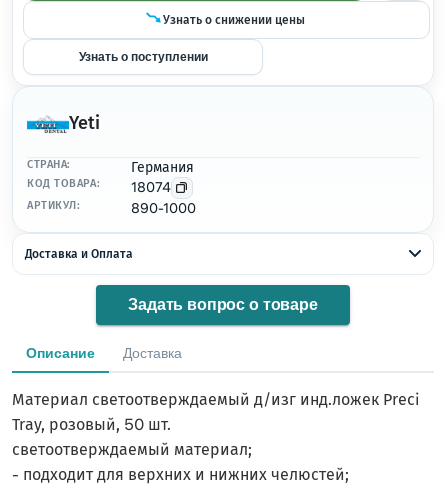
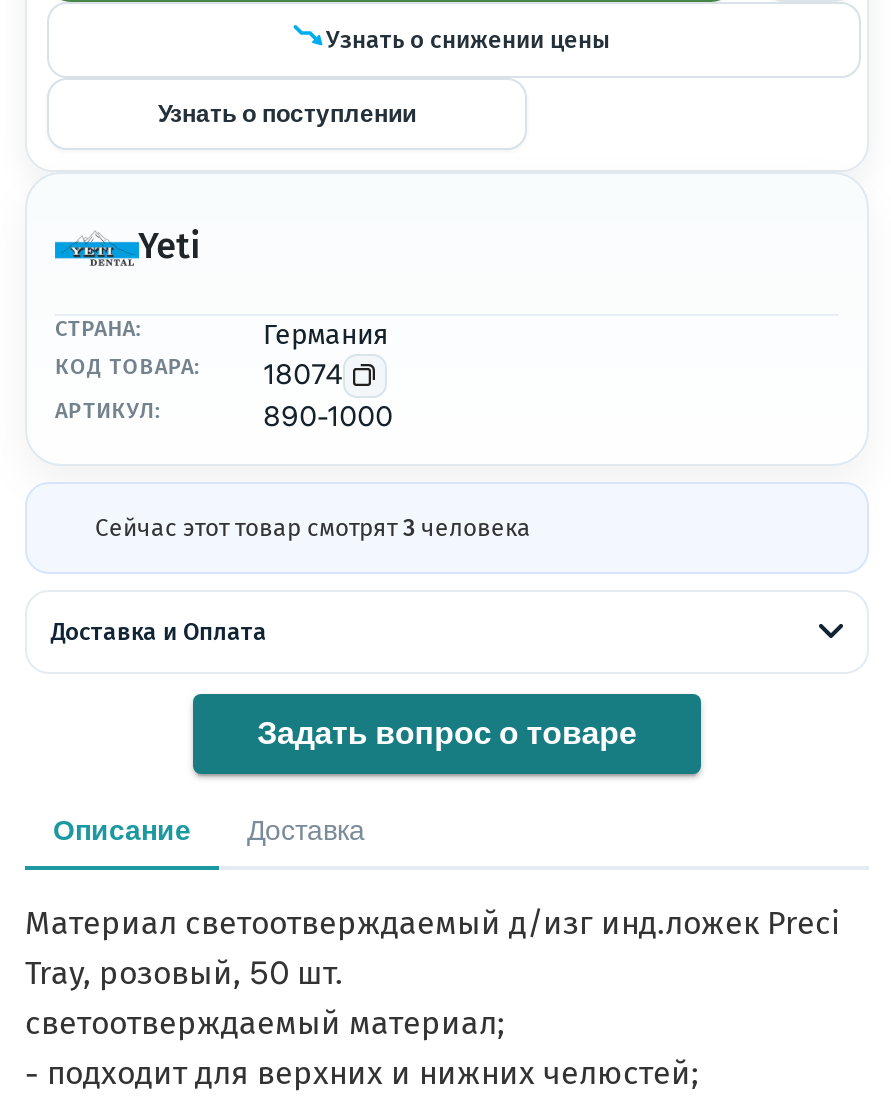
+ Сейчас этот товар смотрят 3 человека
